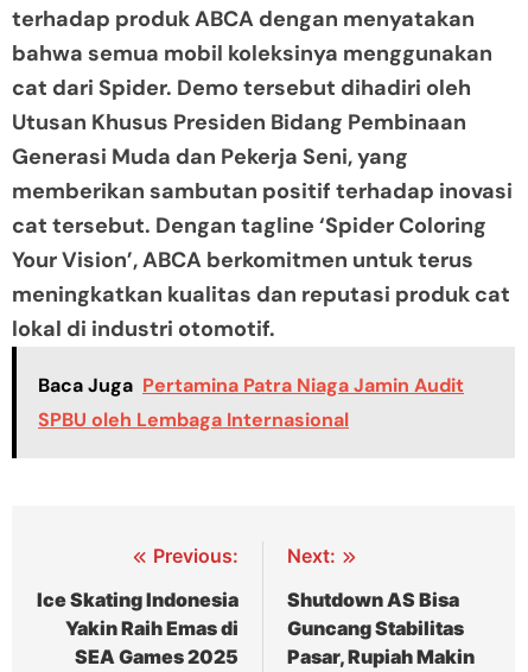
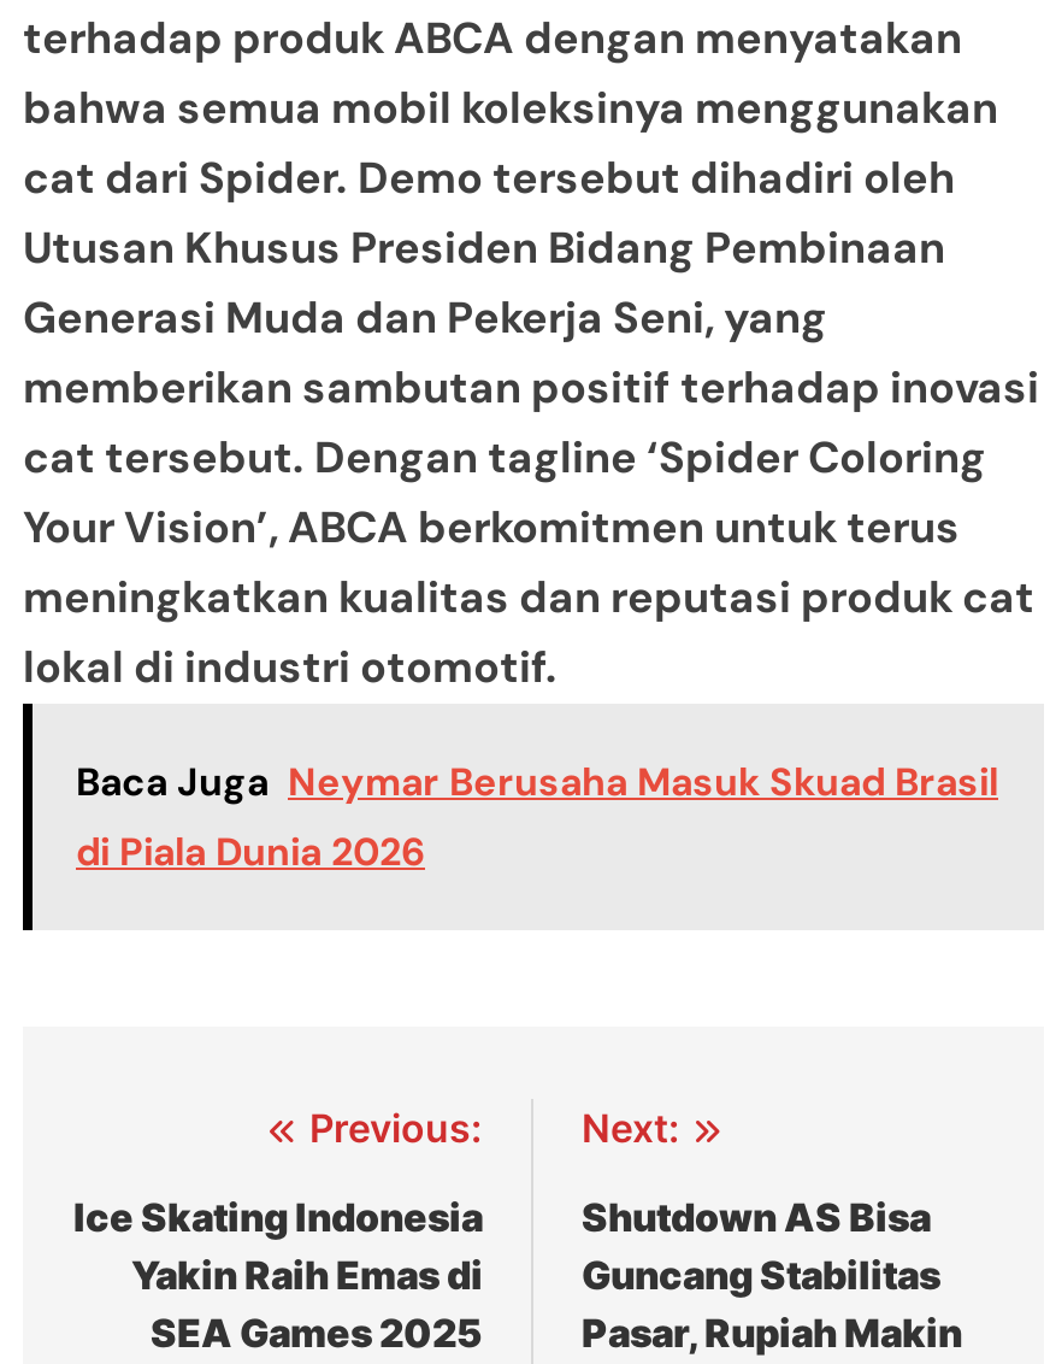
- Baca Juga Pertamina Patra Niaga Jamin Audit
- SPBU oleh Lembaga Internasional
+ Baca Juga Neymar Berusaha Masuk Skuad Brasil
+ di Piala Dunia 2026
